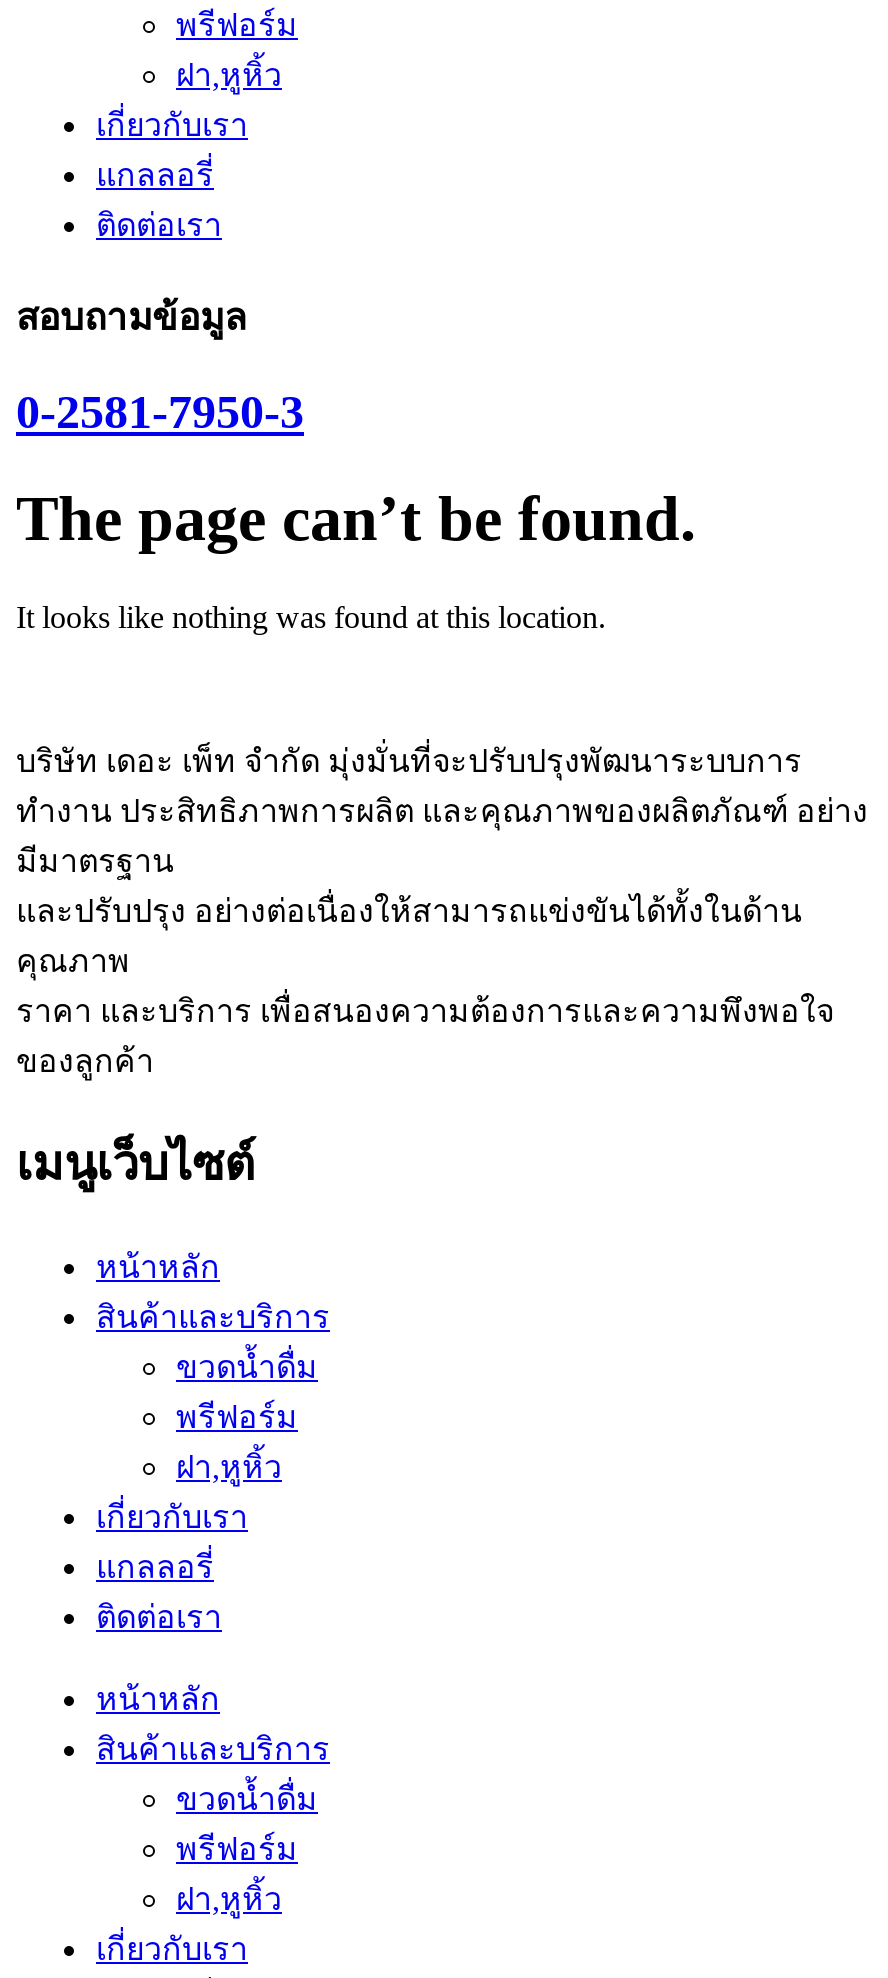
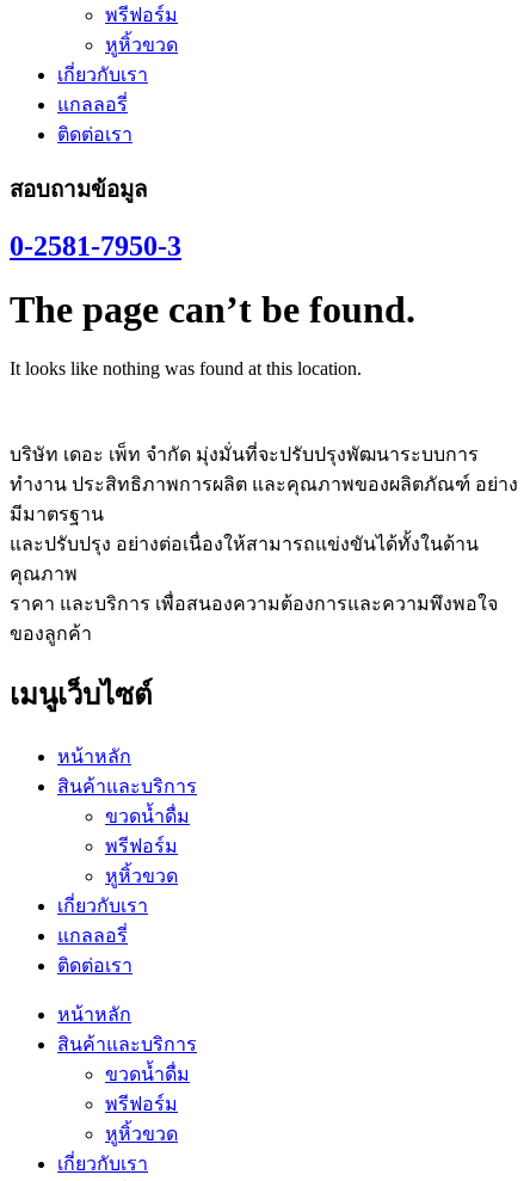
- ฝา,หูหิ้ว
+ หูหิ้วขวด

- ฝา,หูหิ้ว
+ หูหิ้วขวด

- ฝา,หูหิ้ว
+ หูหิ้วขวด
